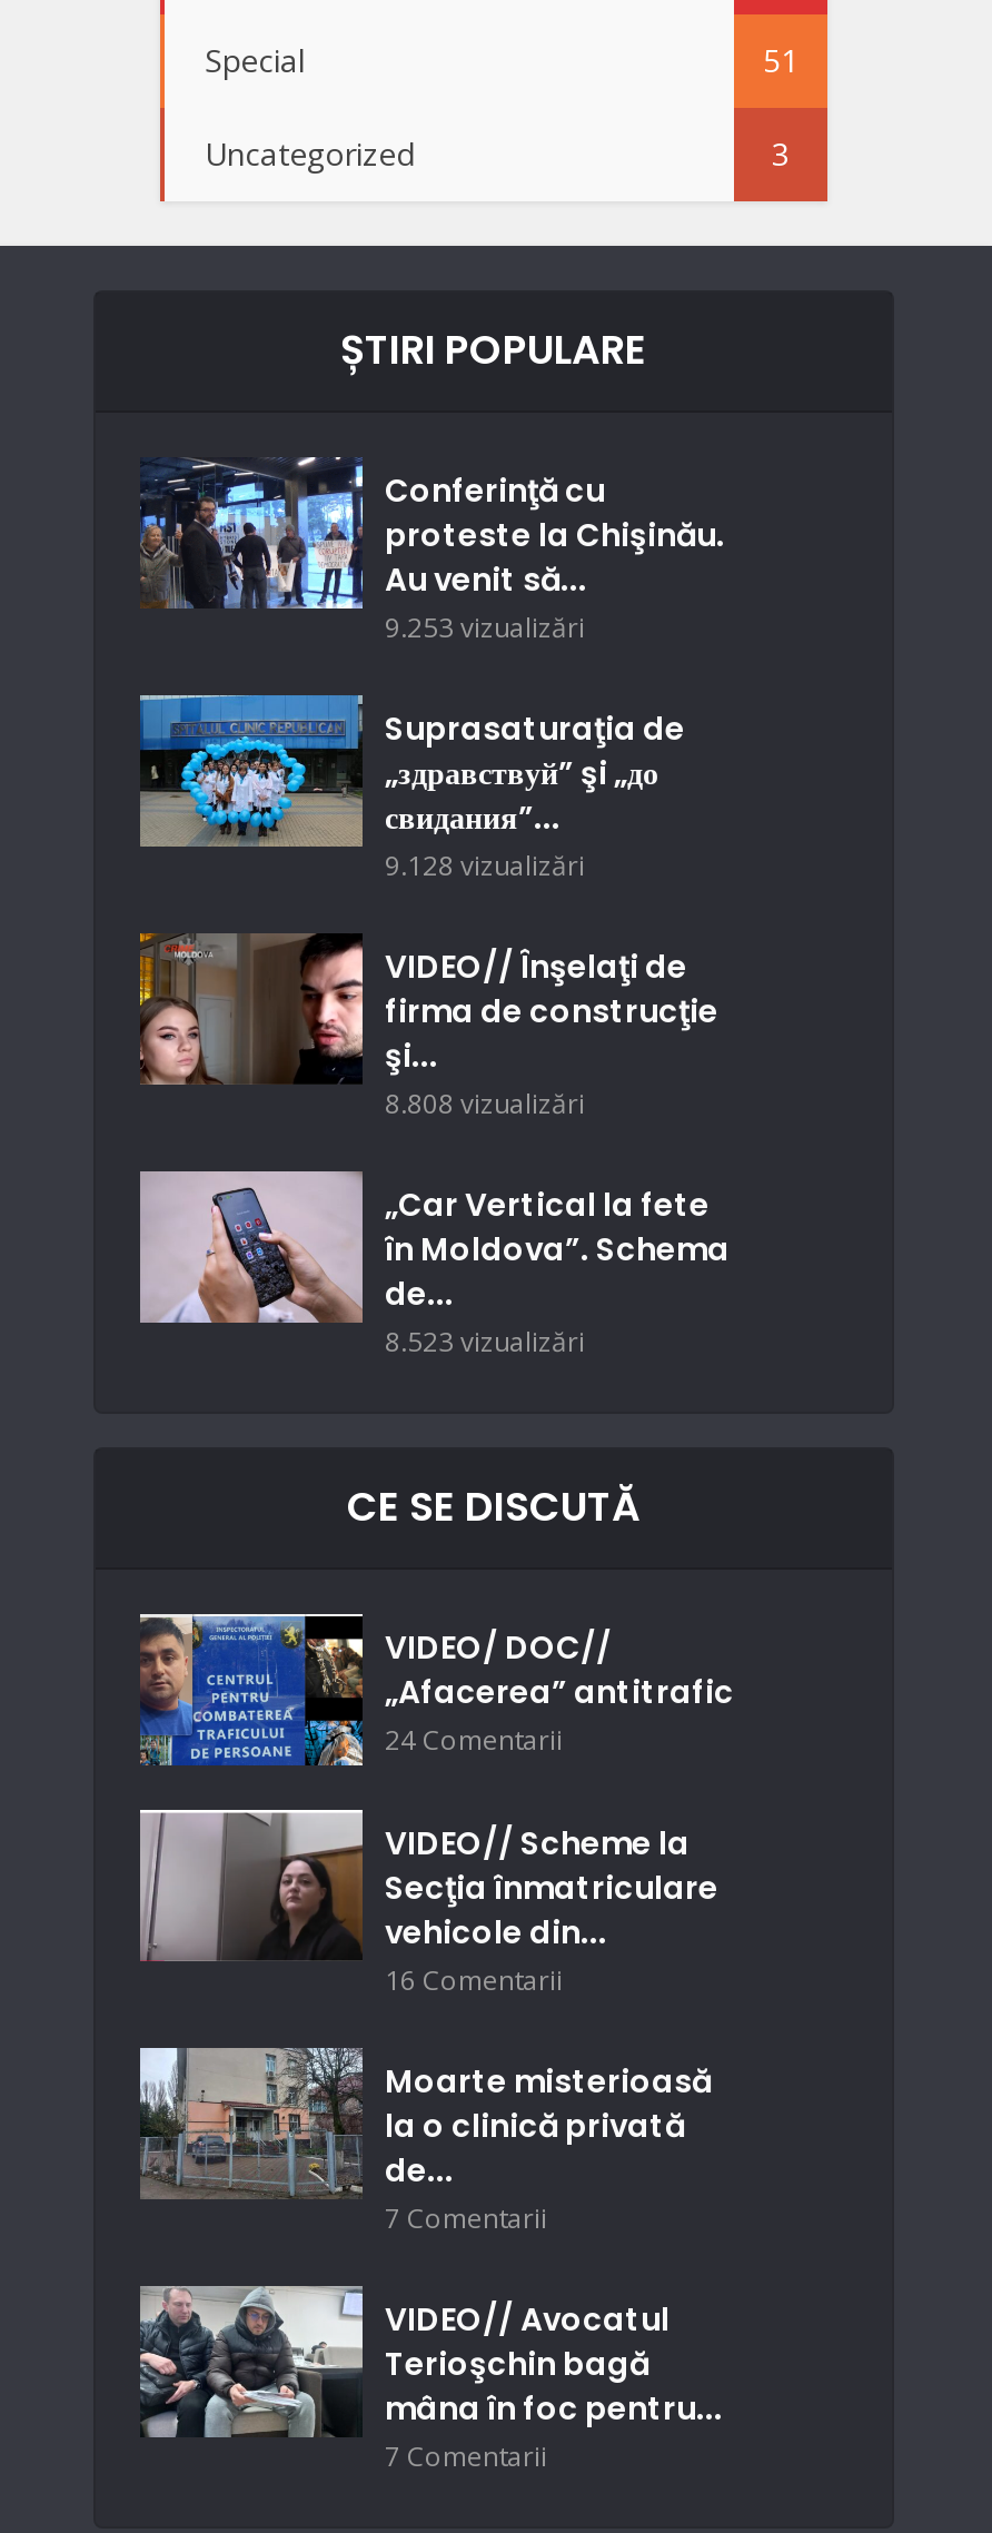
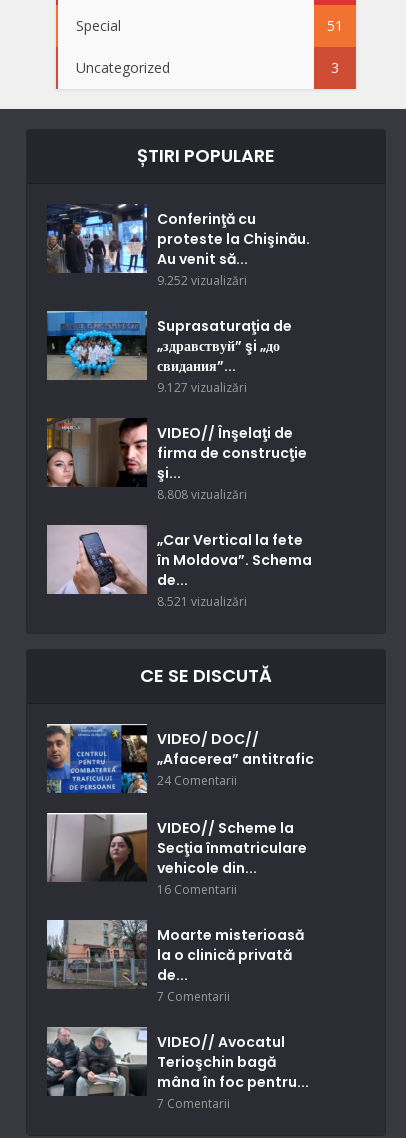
- 9.253 vizualizări
+ 9.252 vizualizări

- 9.128 vizualizări
+ 9.127 vizualizări

- 8.523 vizualizări
+ 8.521 vizualizări
